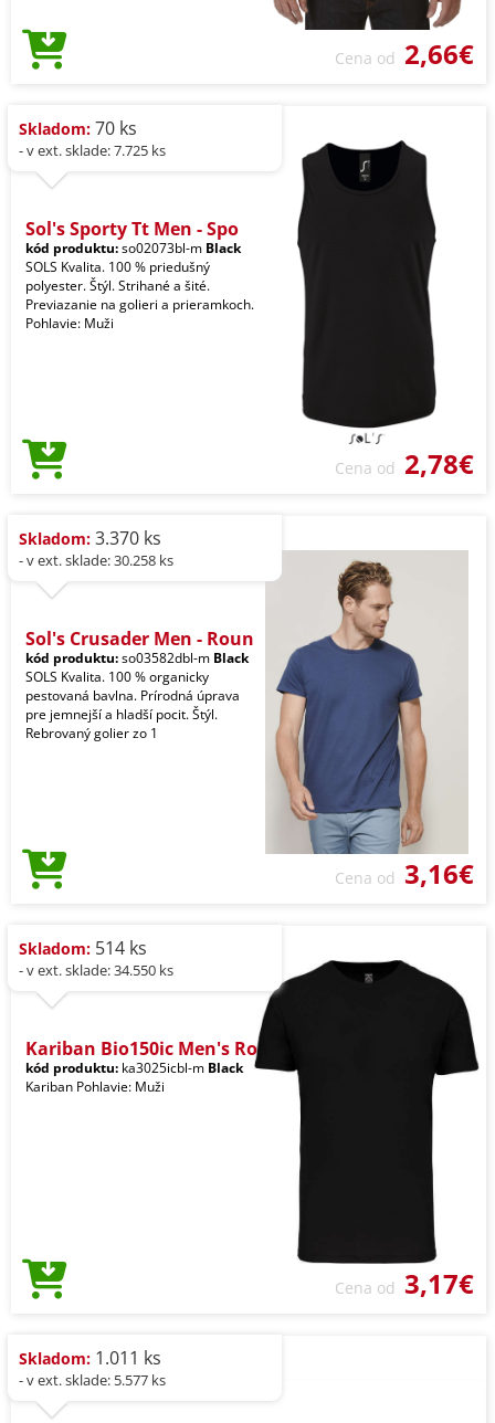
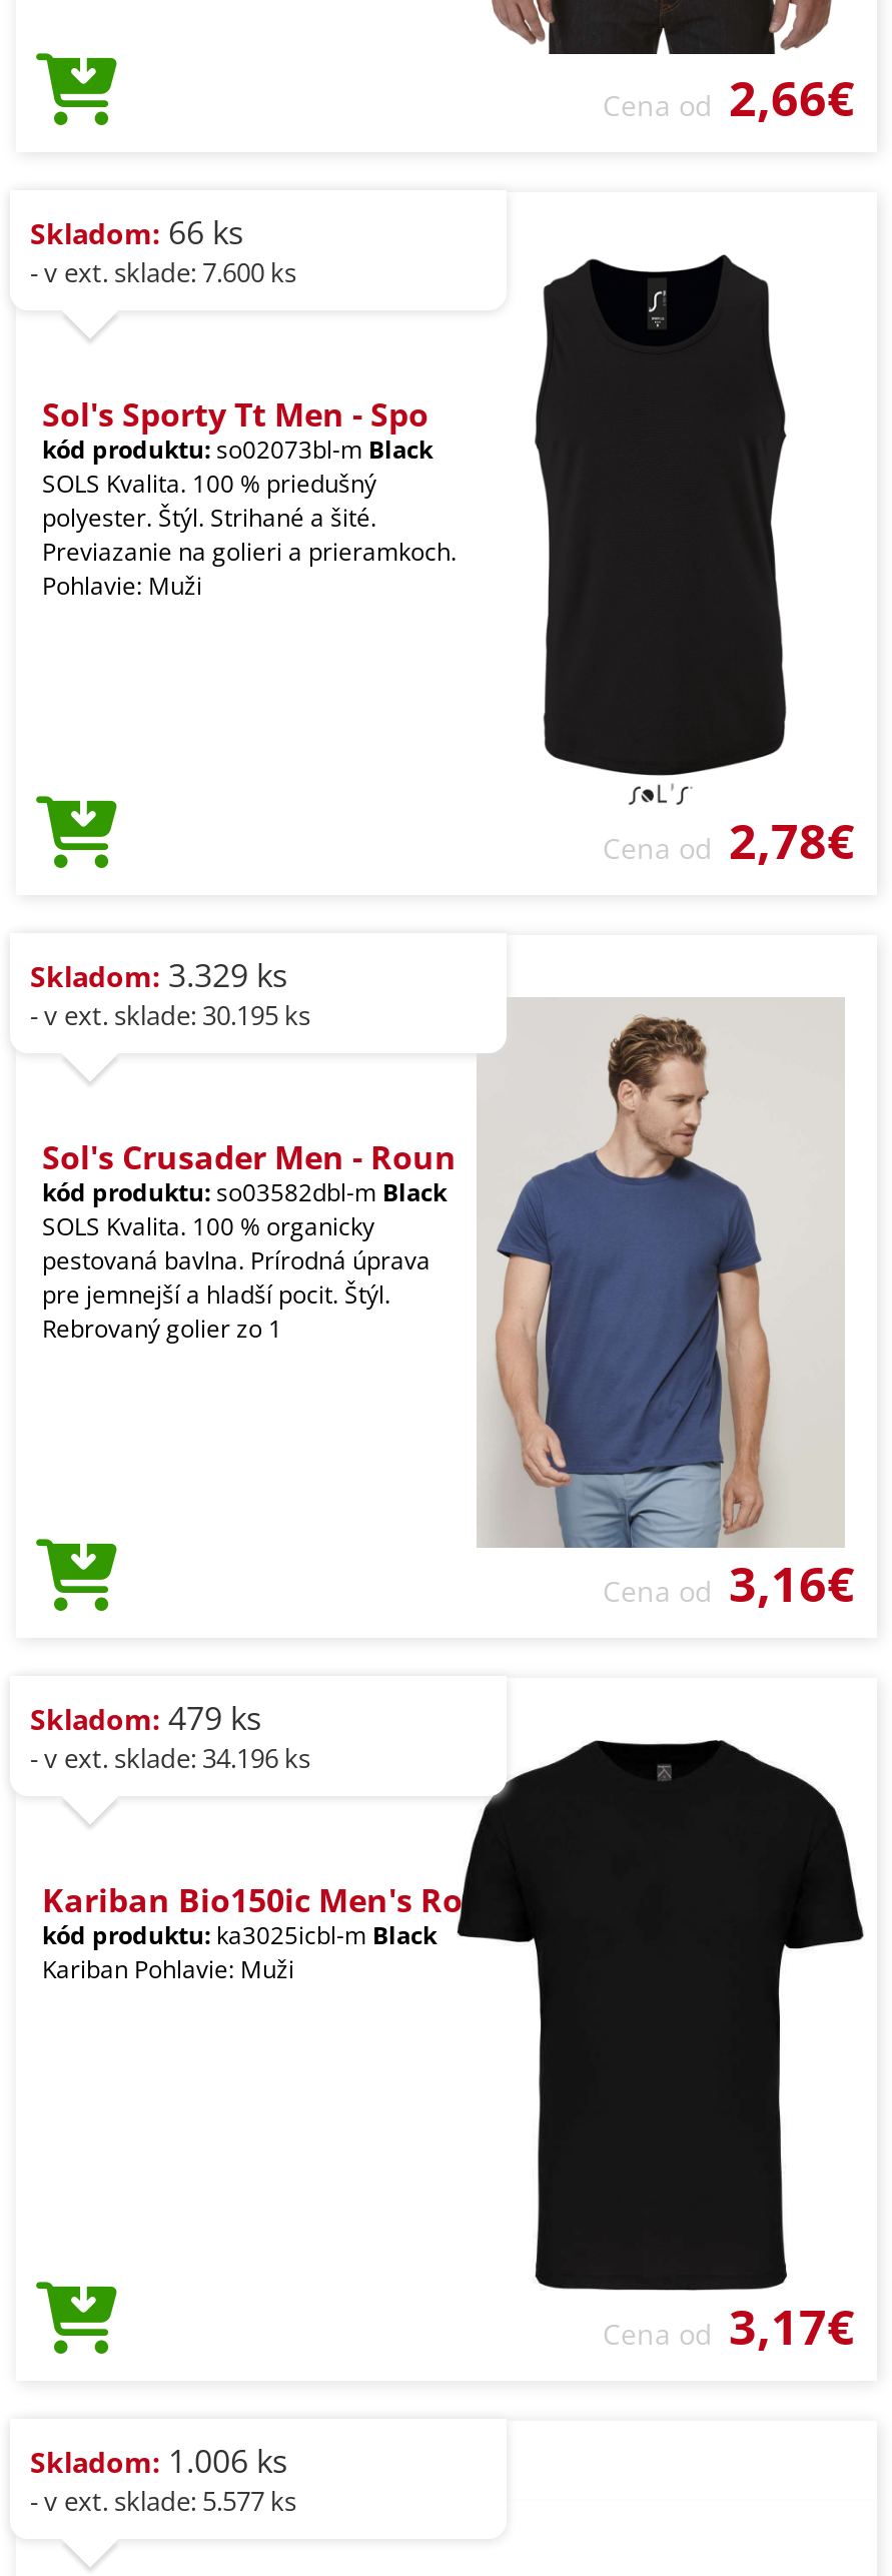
- Skladom: 70 ks
+ Skladom: 66 ks

- - v ext. sklade: 7.725 ks
+ - v ext. sklade: 7.600 ks

- Skladom: 3.370 ks
+ Skladom: 3.329 ks

- - v ext. sklade: 30.258 ks
+ - v ext. sklade: 30.195 ks

- Skladom: 514 ks
+ Skladom: 479 ks

- - v ext. sklade: 34.550 ks
+ - v ext. sklade: 34.196 ks

- Skladom: 1.011 ks
+ Skladom: 1.006 ks
